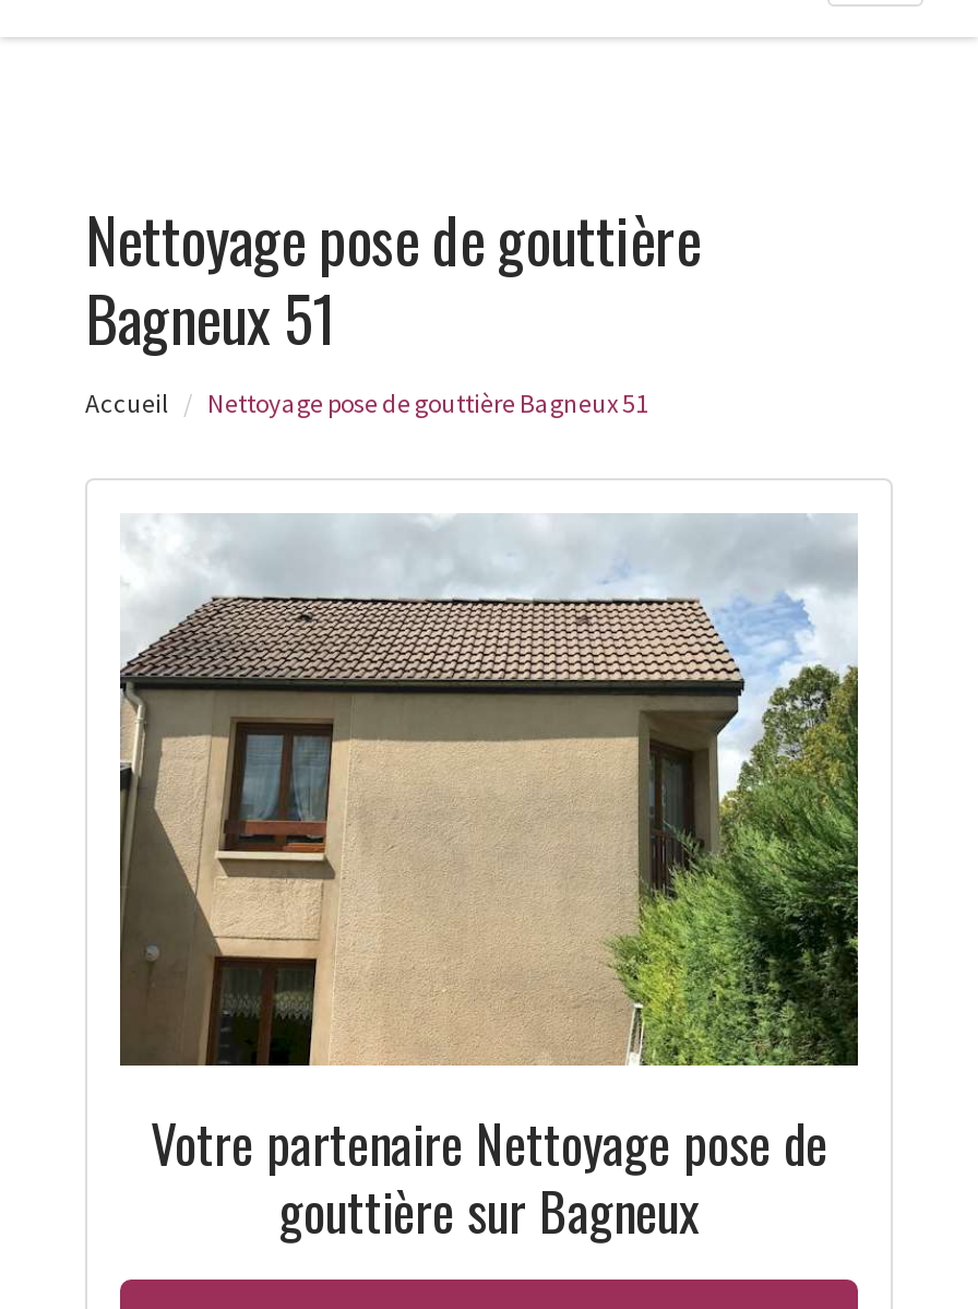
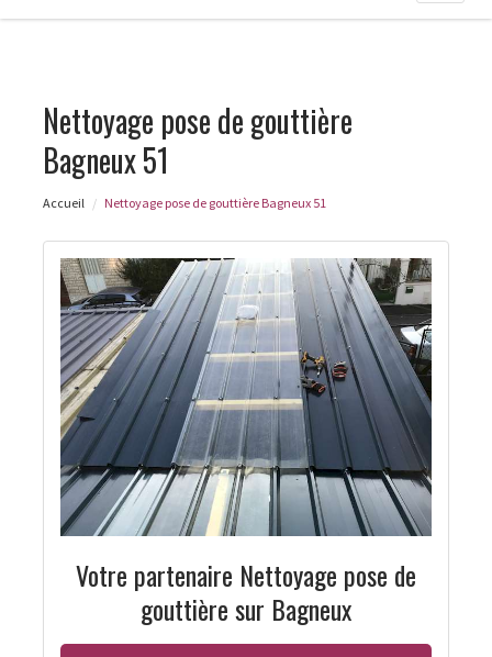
- [image]
+ [image]
